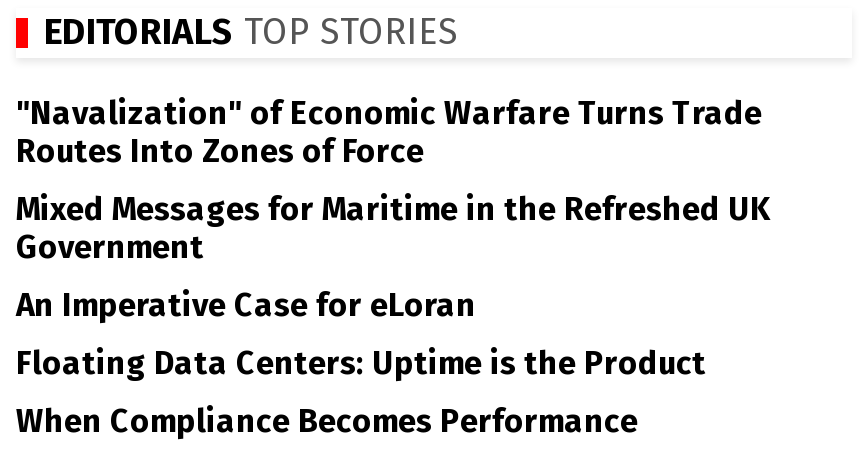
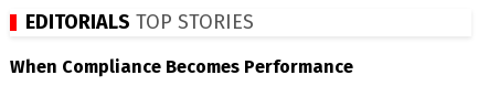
- "Navalization" of Economic Warfare Turns Trade
- Routes Into Zones of Force
- Mixed Messages for Maritime in the Refreshed UK
- Government
- An Imperative Case for eLoran
- Floating Data Centers: Uptime is the Product
